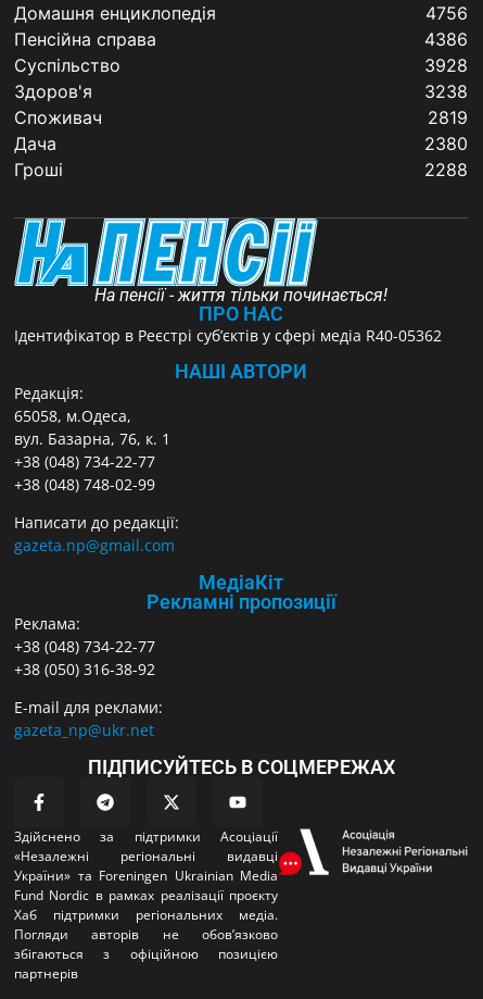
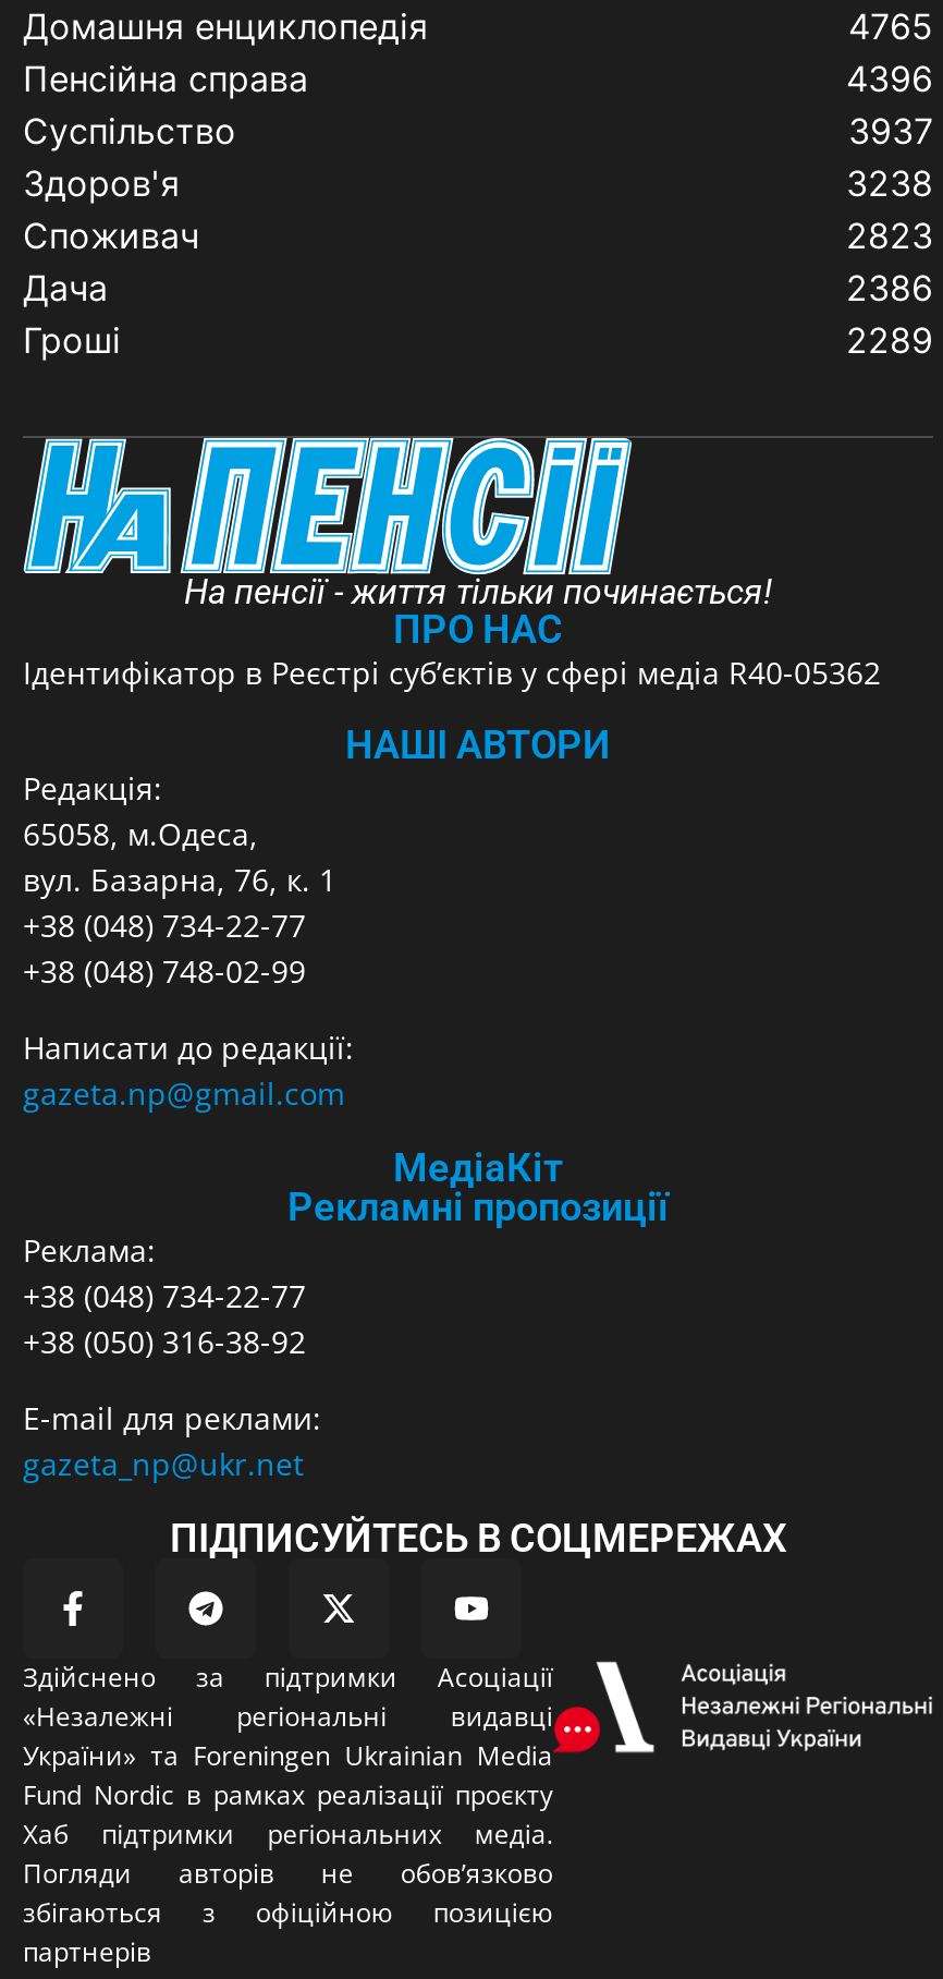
- 4756
+ 4765

- 4386
+ 4396

- 3928
+ 3937

- 2819
+ 2823

- 2380
+ 2386

- 2288
+ 2289
